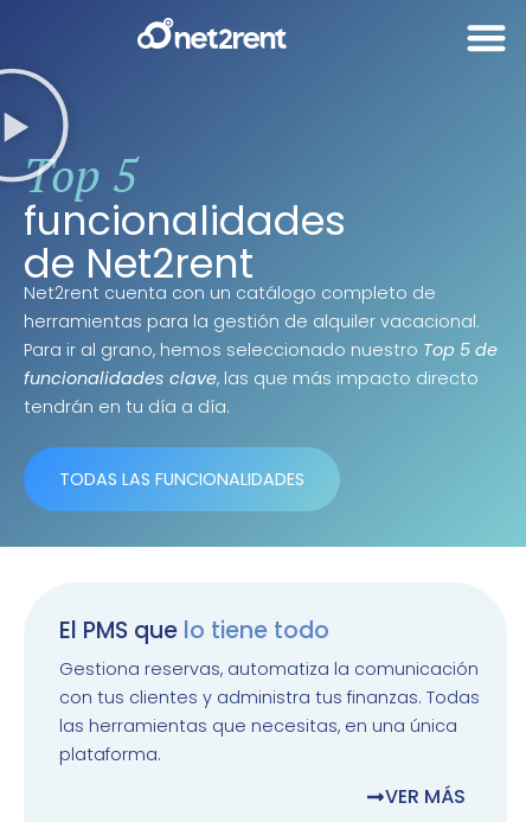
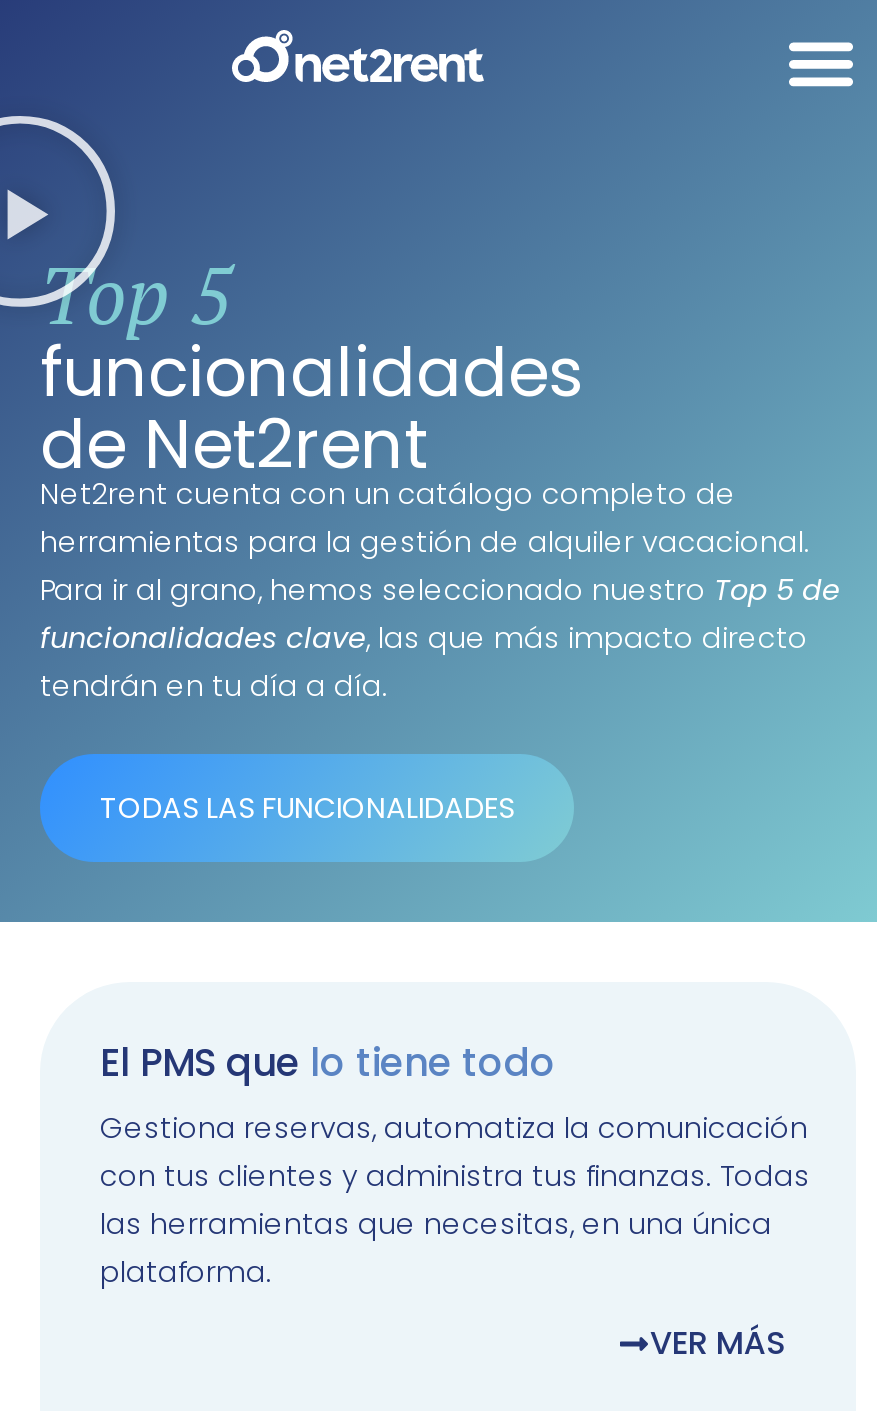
- El PMS que l o tiene todo
+ El PMS que
